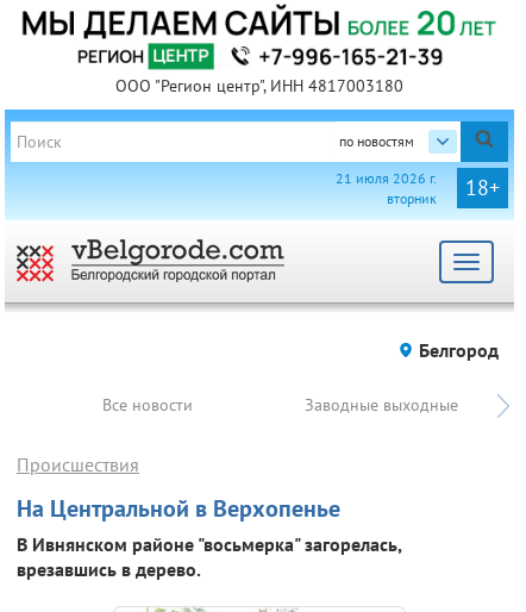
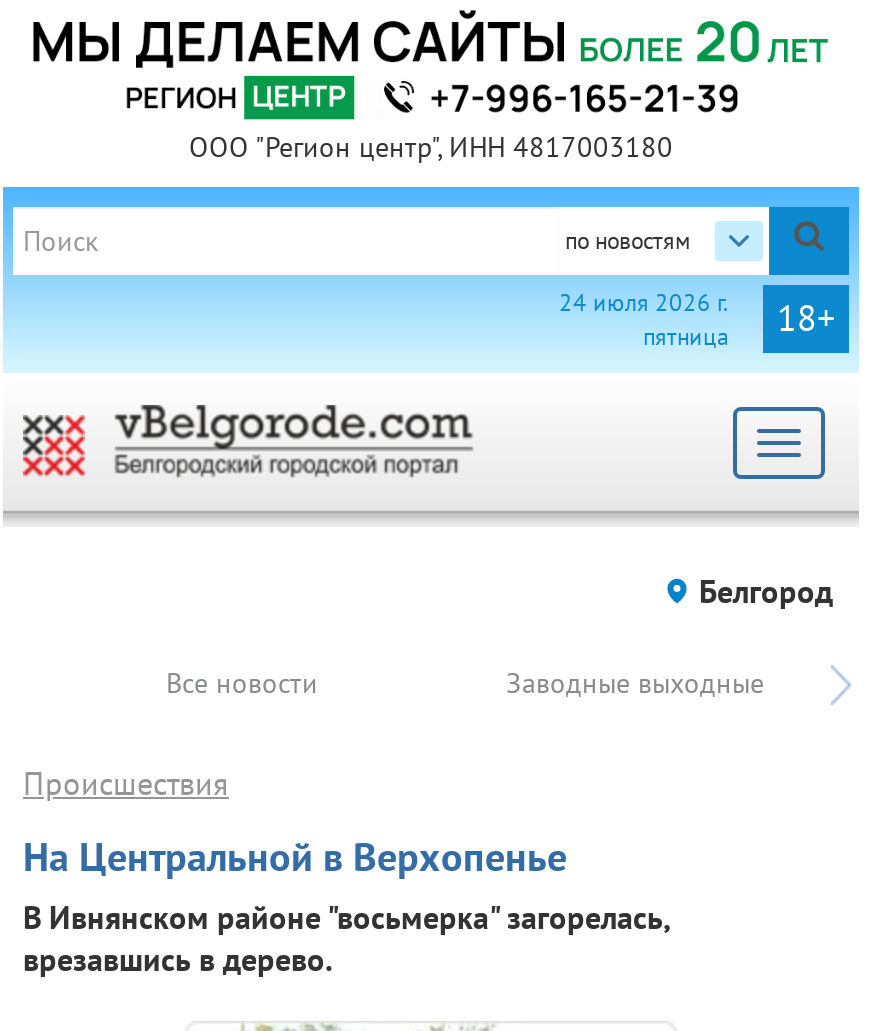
- 21 июля 2026 г.
- вторник
+ 24 июля 2026 г.
+ пятница
